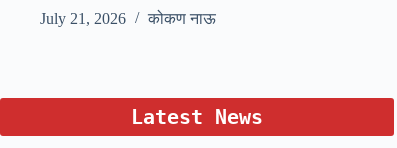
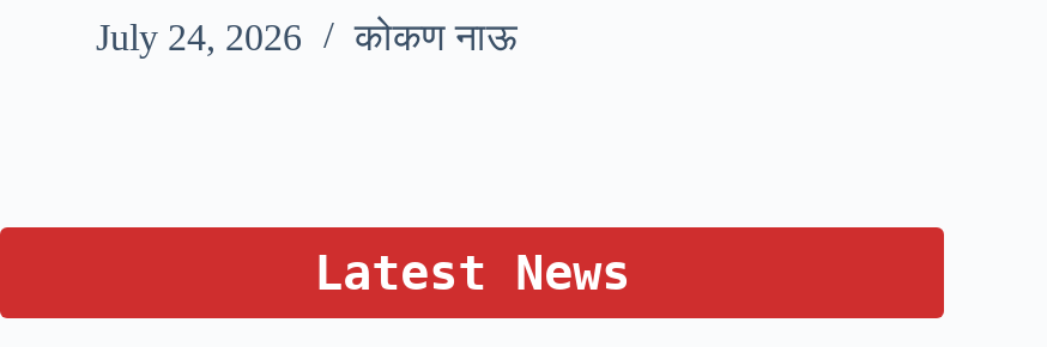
- July 21, 2026 कोकण नाऊ
+ July 24, 2026 कोकण नाऊ
